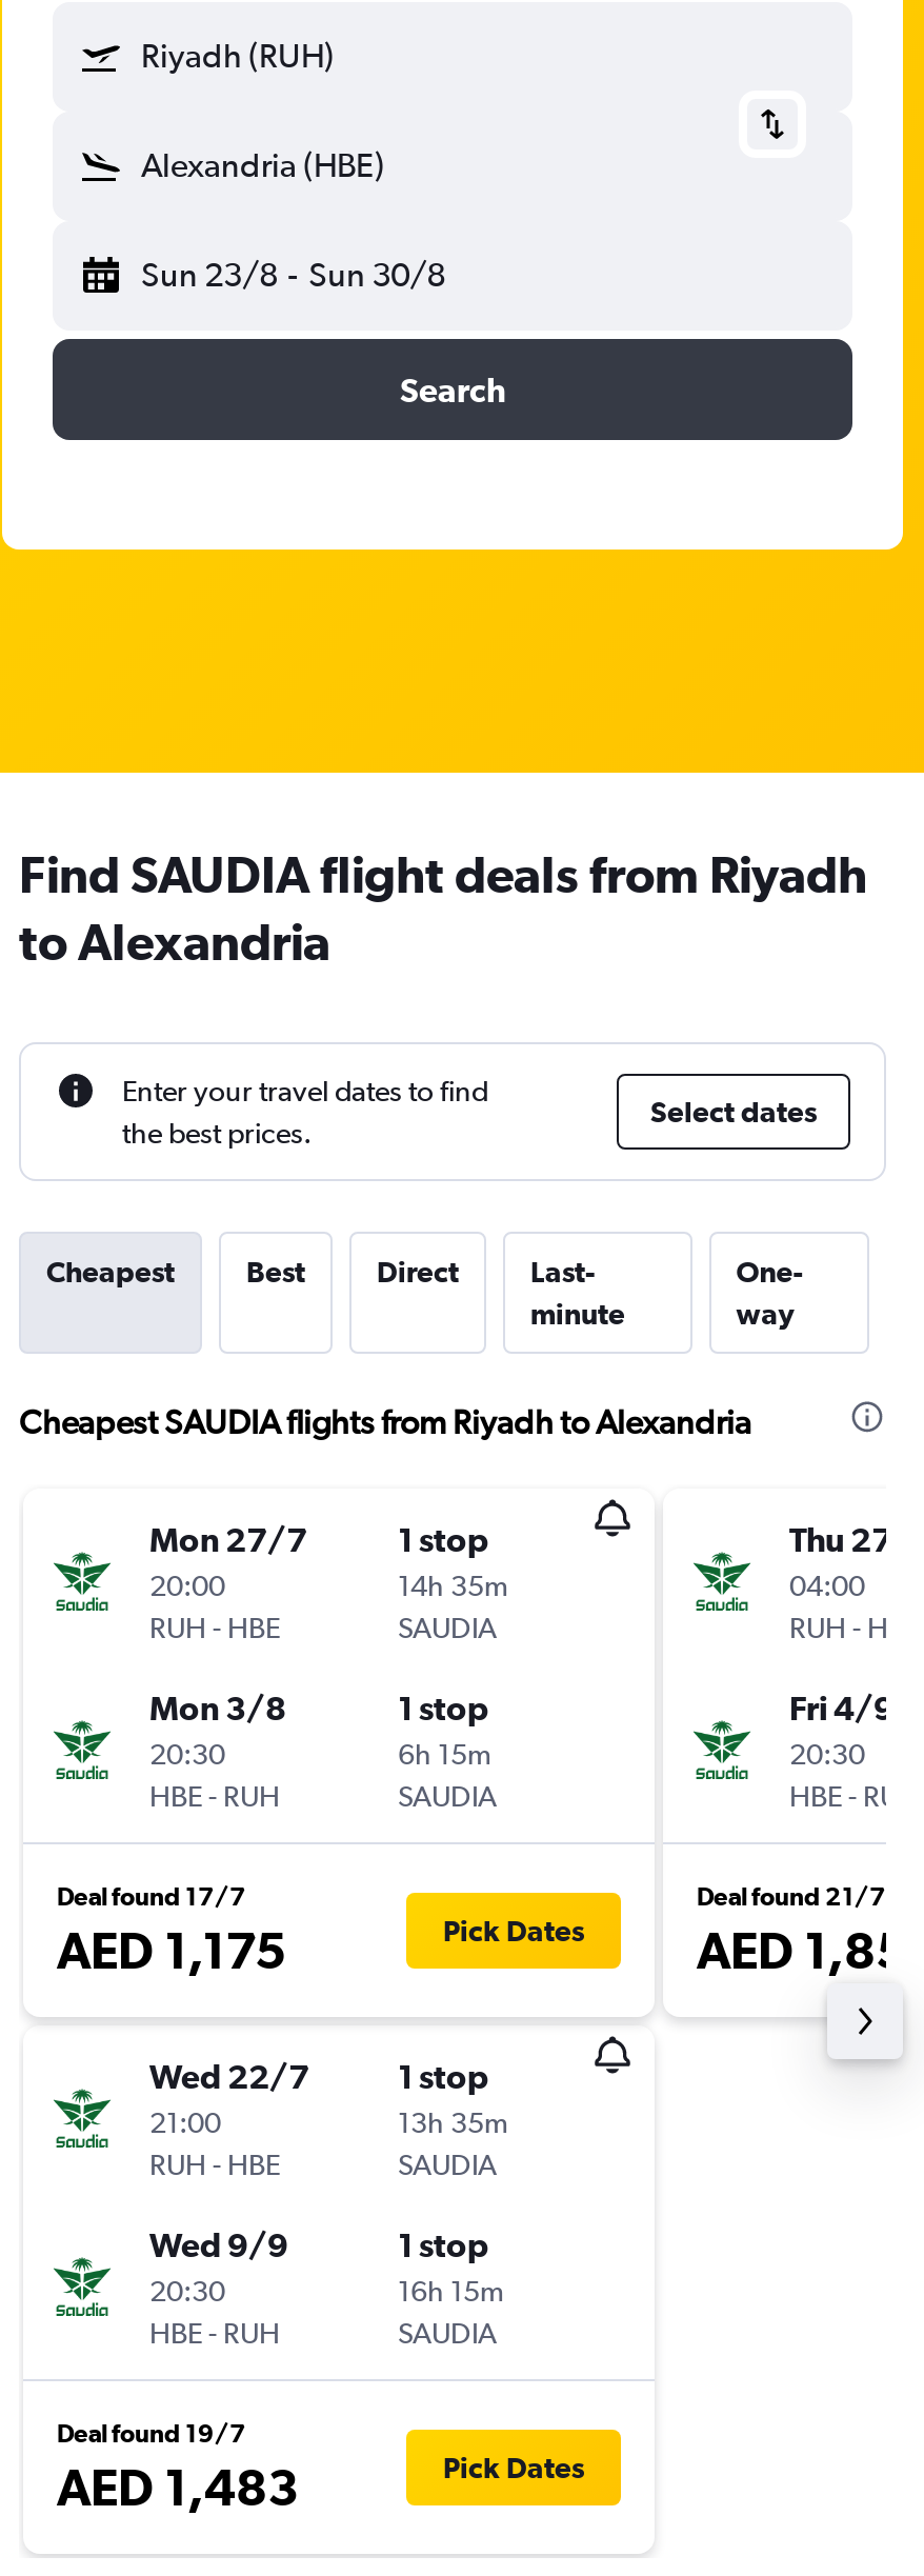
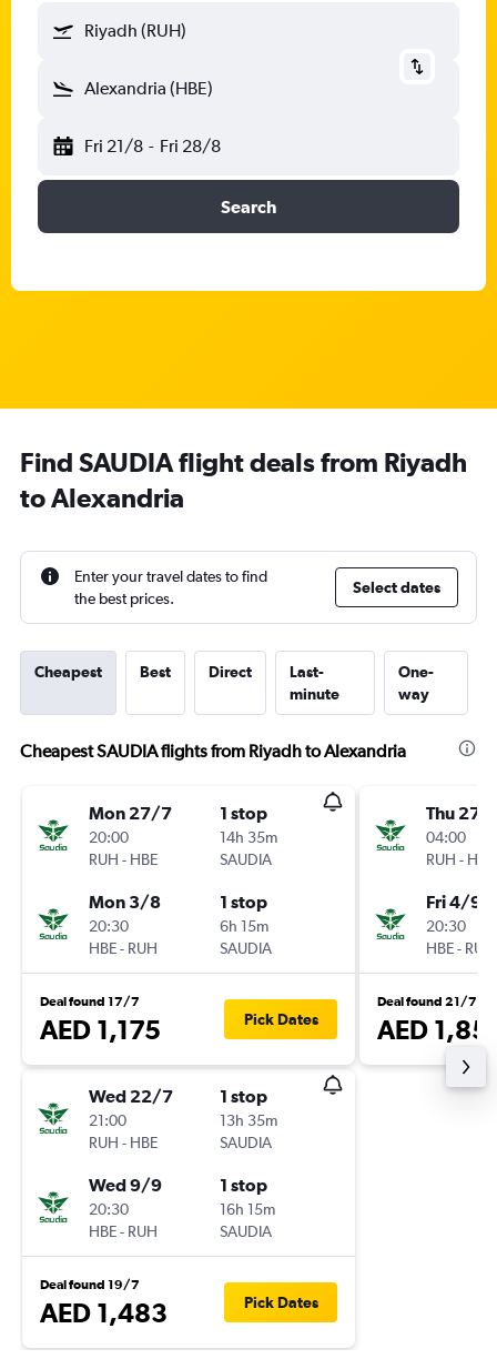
- Sun 23/8 - Sun 30/8
+ Fri 21/8 - Fri 28/8
